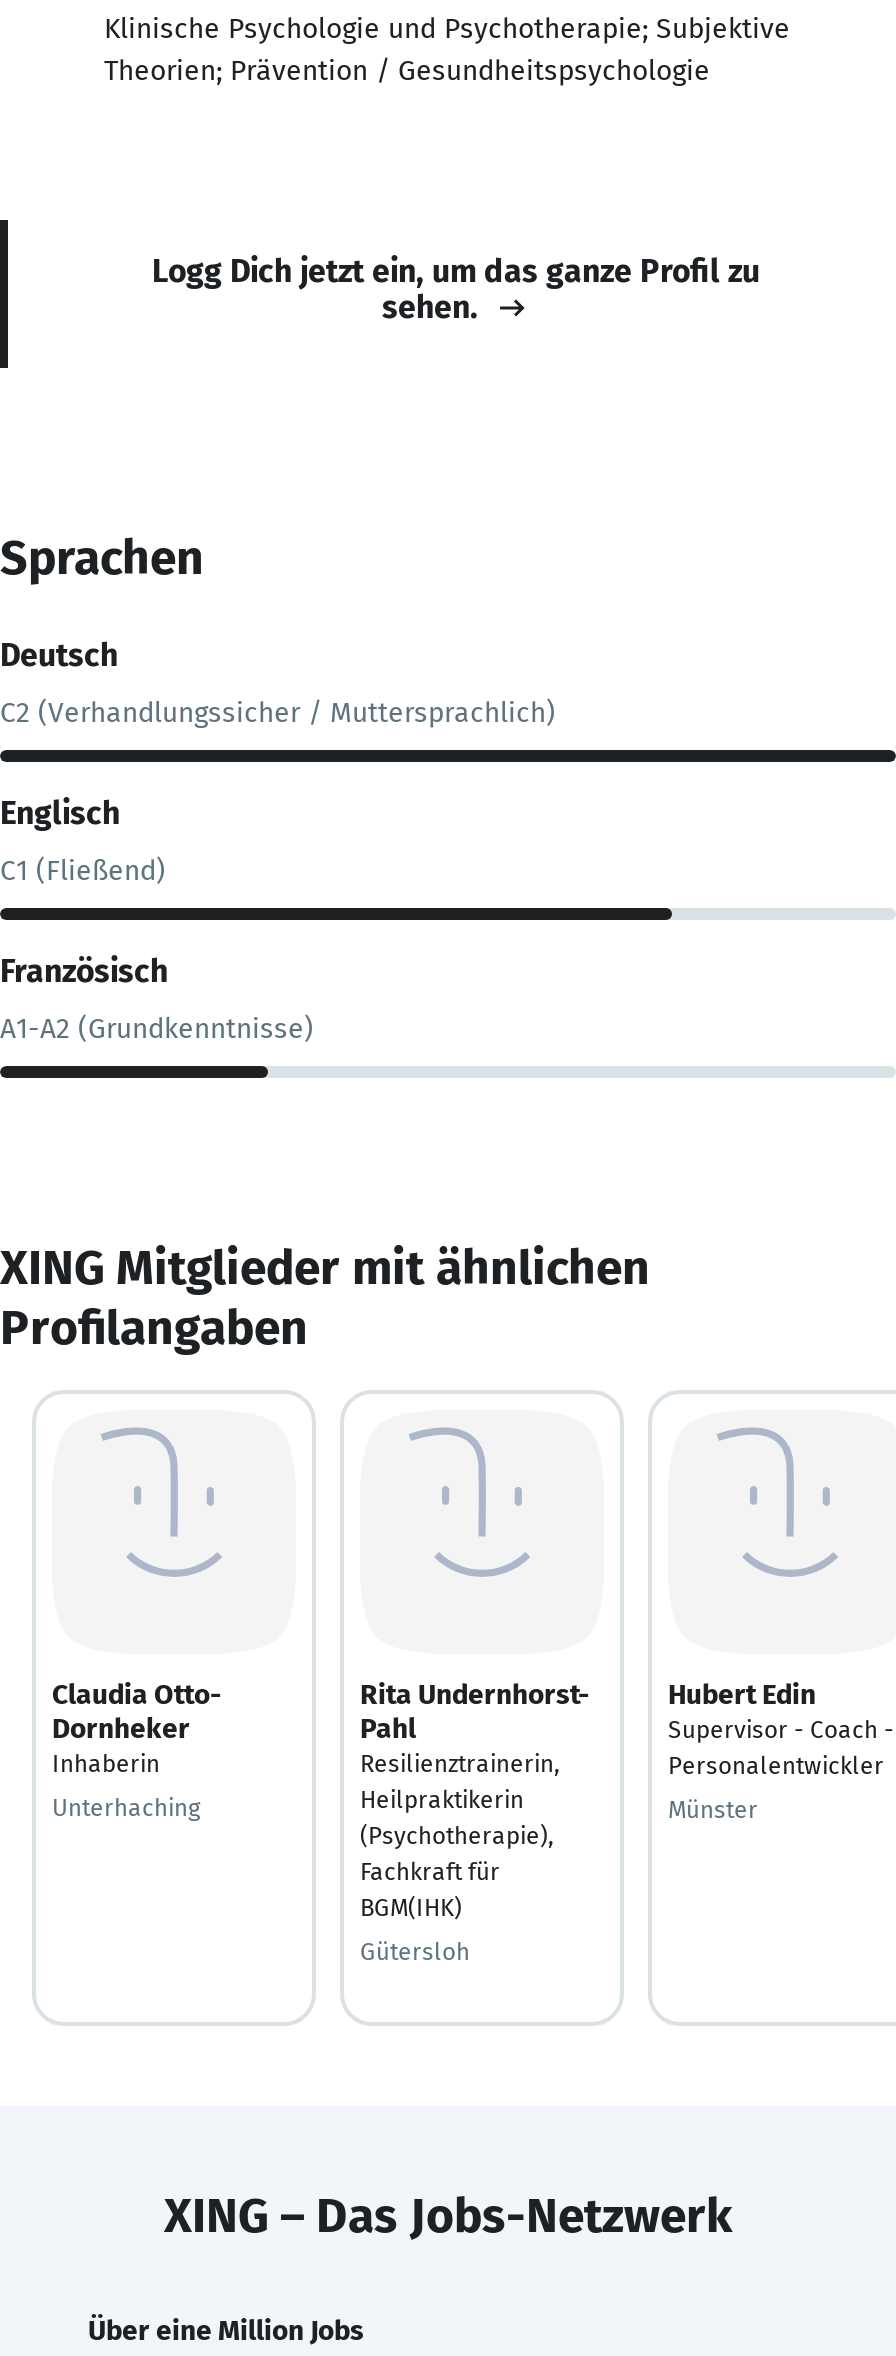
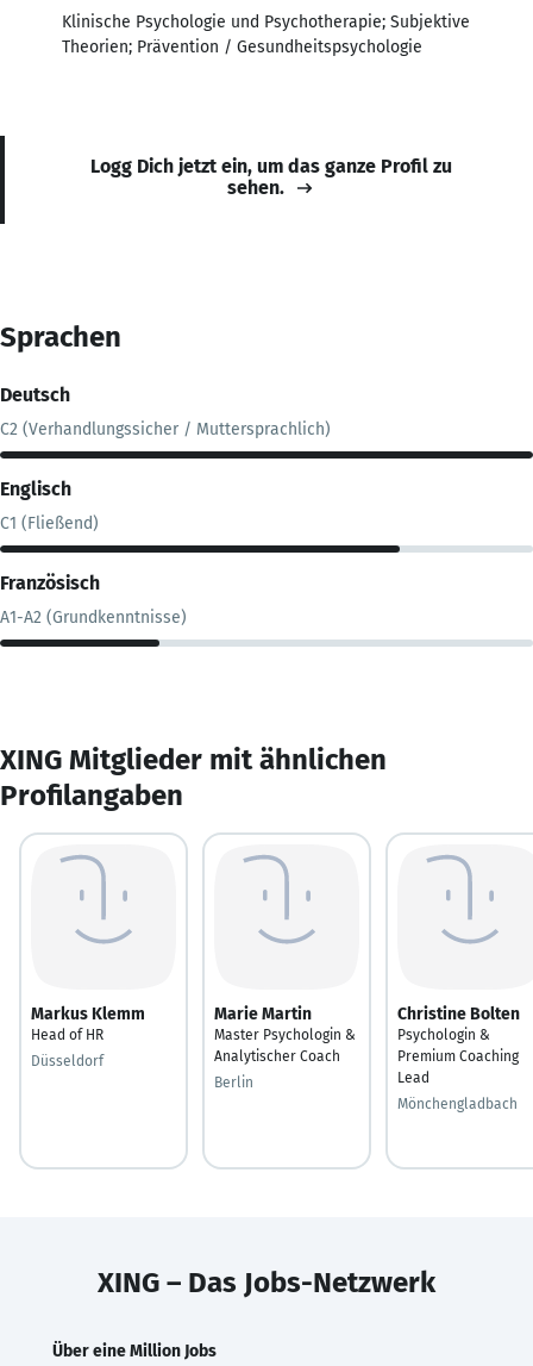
- Claudia Otto-
- Dornheker
- Inhaberin
+ Markus Klemm
+ Head of HR

- Rita Undernhorst-
- Pahl
- Resilienztrainerin,
- Heilpraktikerin
- (Psychotherapie),
- Fachkraft für
- BGM(IHK)
+ Marie Martin
+ Master Psychologin &
+ Analytischer Coach

- Hubert Edin
- Supervisor - Coach -
- Personalentwickler
+ Christine Bolten
+ Psychologin &
+ Premium Coaching
+ Lead

- Unterhaching
+ Düsseldorf

- Münster
+ Mönchengladbach

- Gütersloh
+ Berlin
